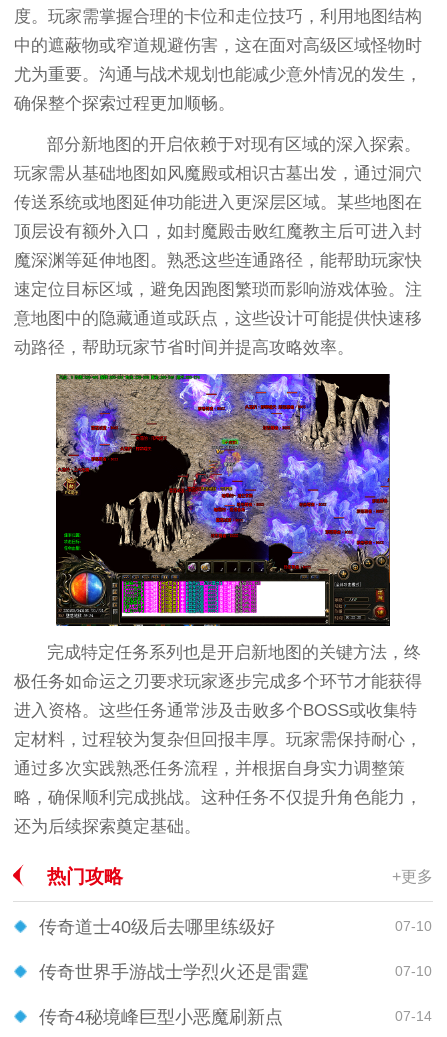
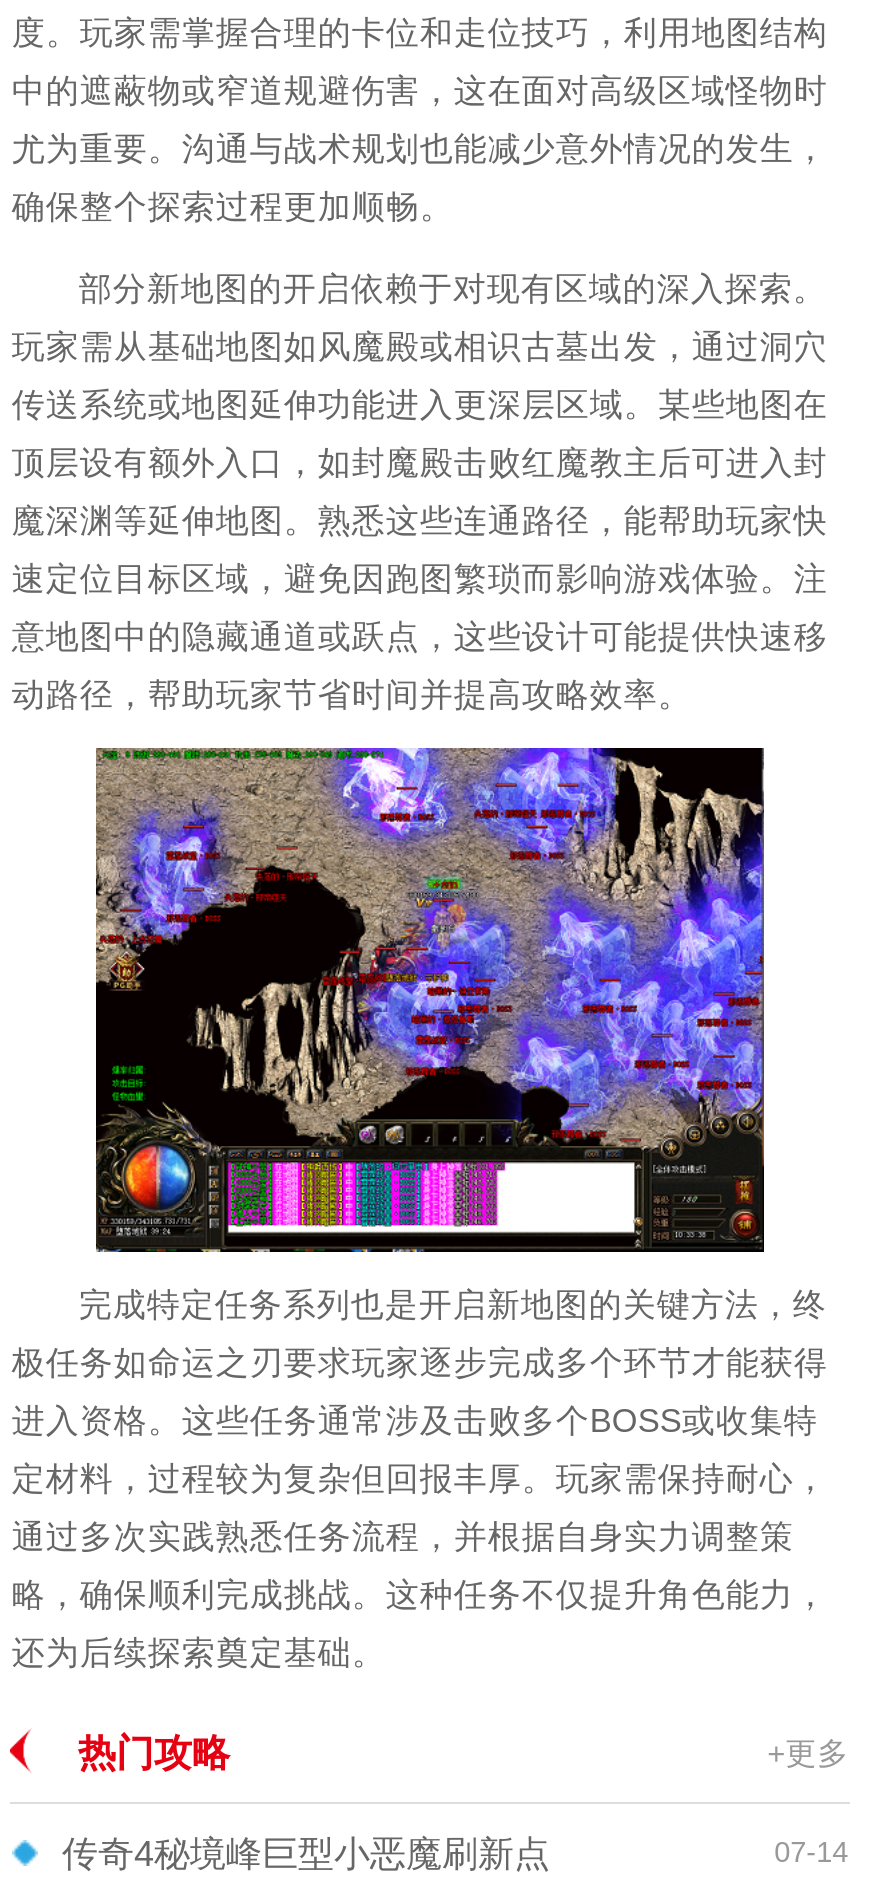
- 传奇道士40级后去哪里练级好
- 07-10
- 传奇世界手游战士学烈火还是雷霆
- 07-10
